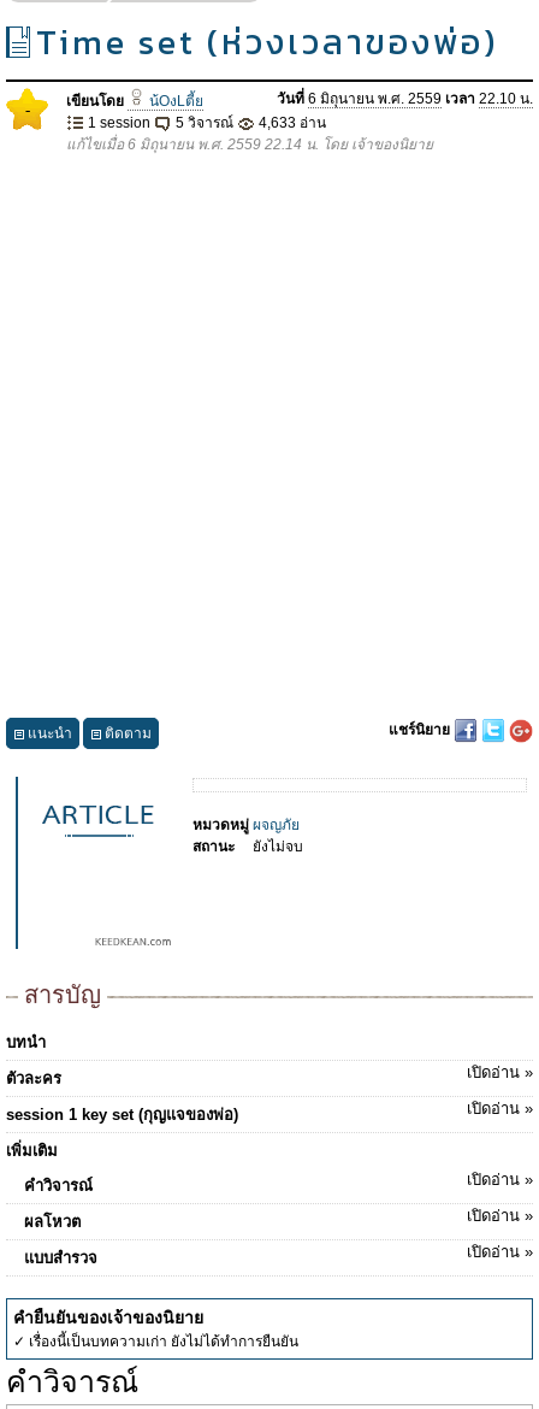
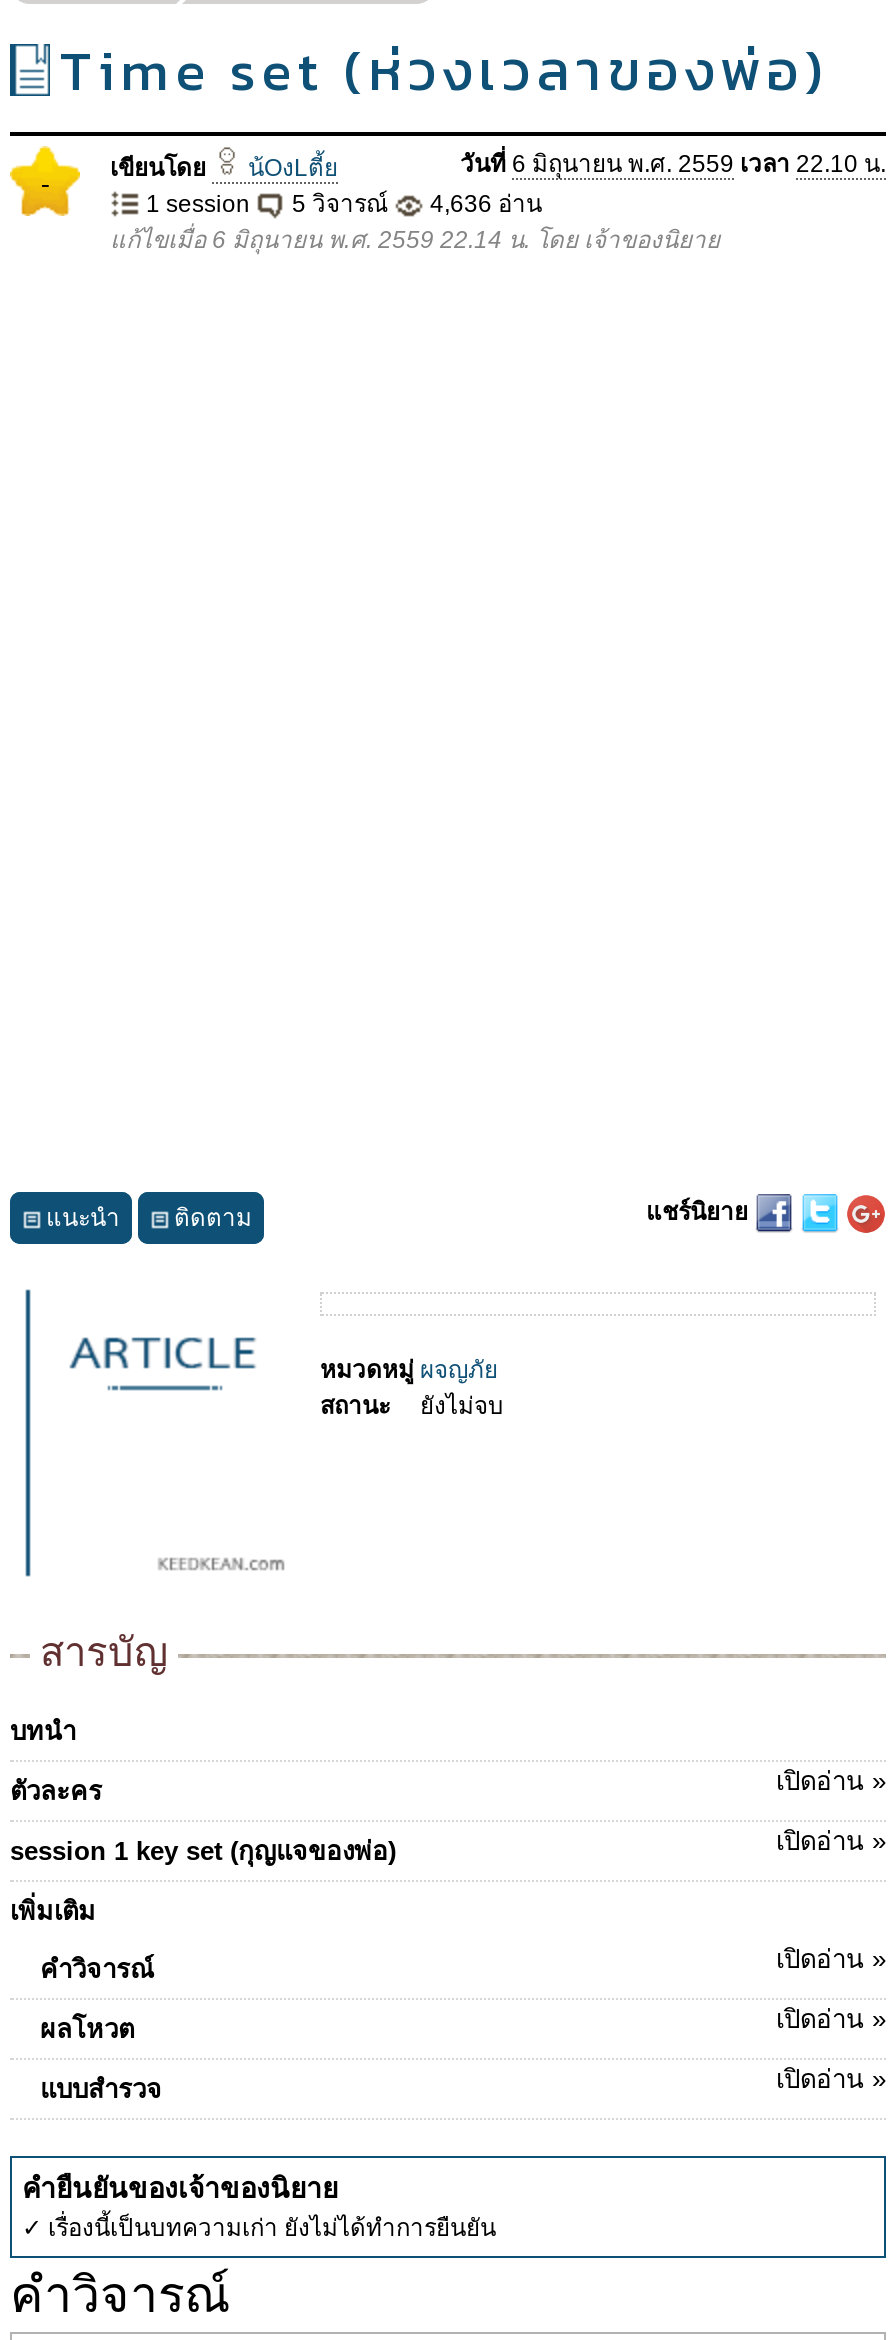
- 1 session 5 วิจารณ์ 4,633 อ่าน
+ 1 session 5 วิจารณ์ 4,636 อ่าน
